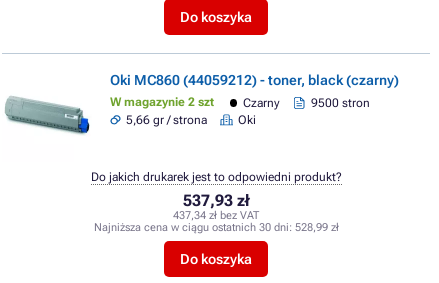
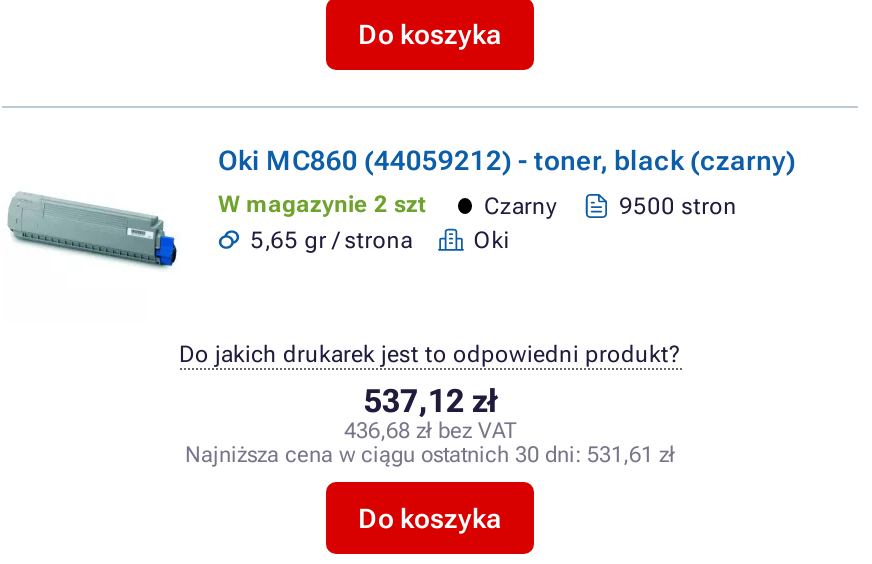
- 5,66 gr / strona
+ 5,65 gr / strona

- 537,93 zł
+ 537,12 zł

- 437,34 zł bez VAT
+ 436,68 zł bez VAT

- Najniższa cena w ciągu ostatnich 30 dni: 528,99 zł
+ Najniższa cena w ciągu ostatnich 30 dni: 531,61 zł
